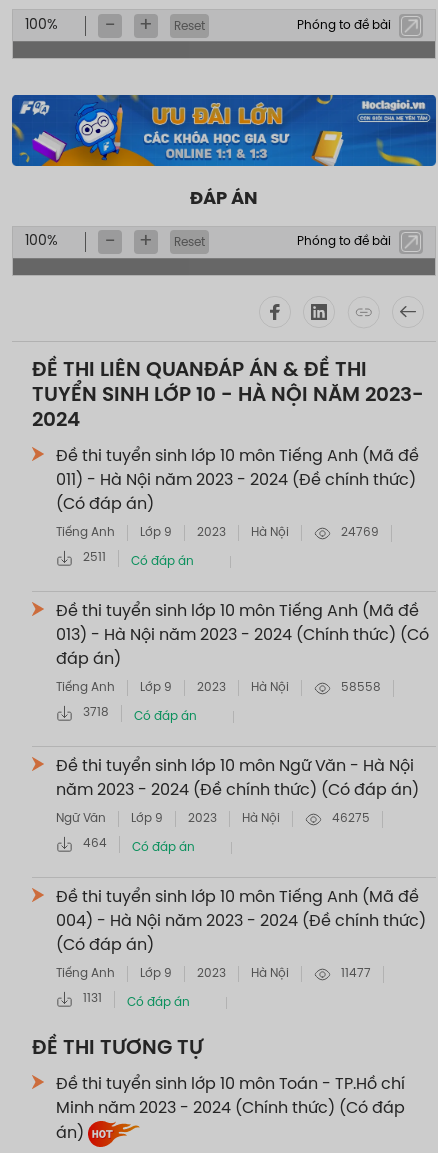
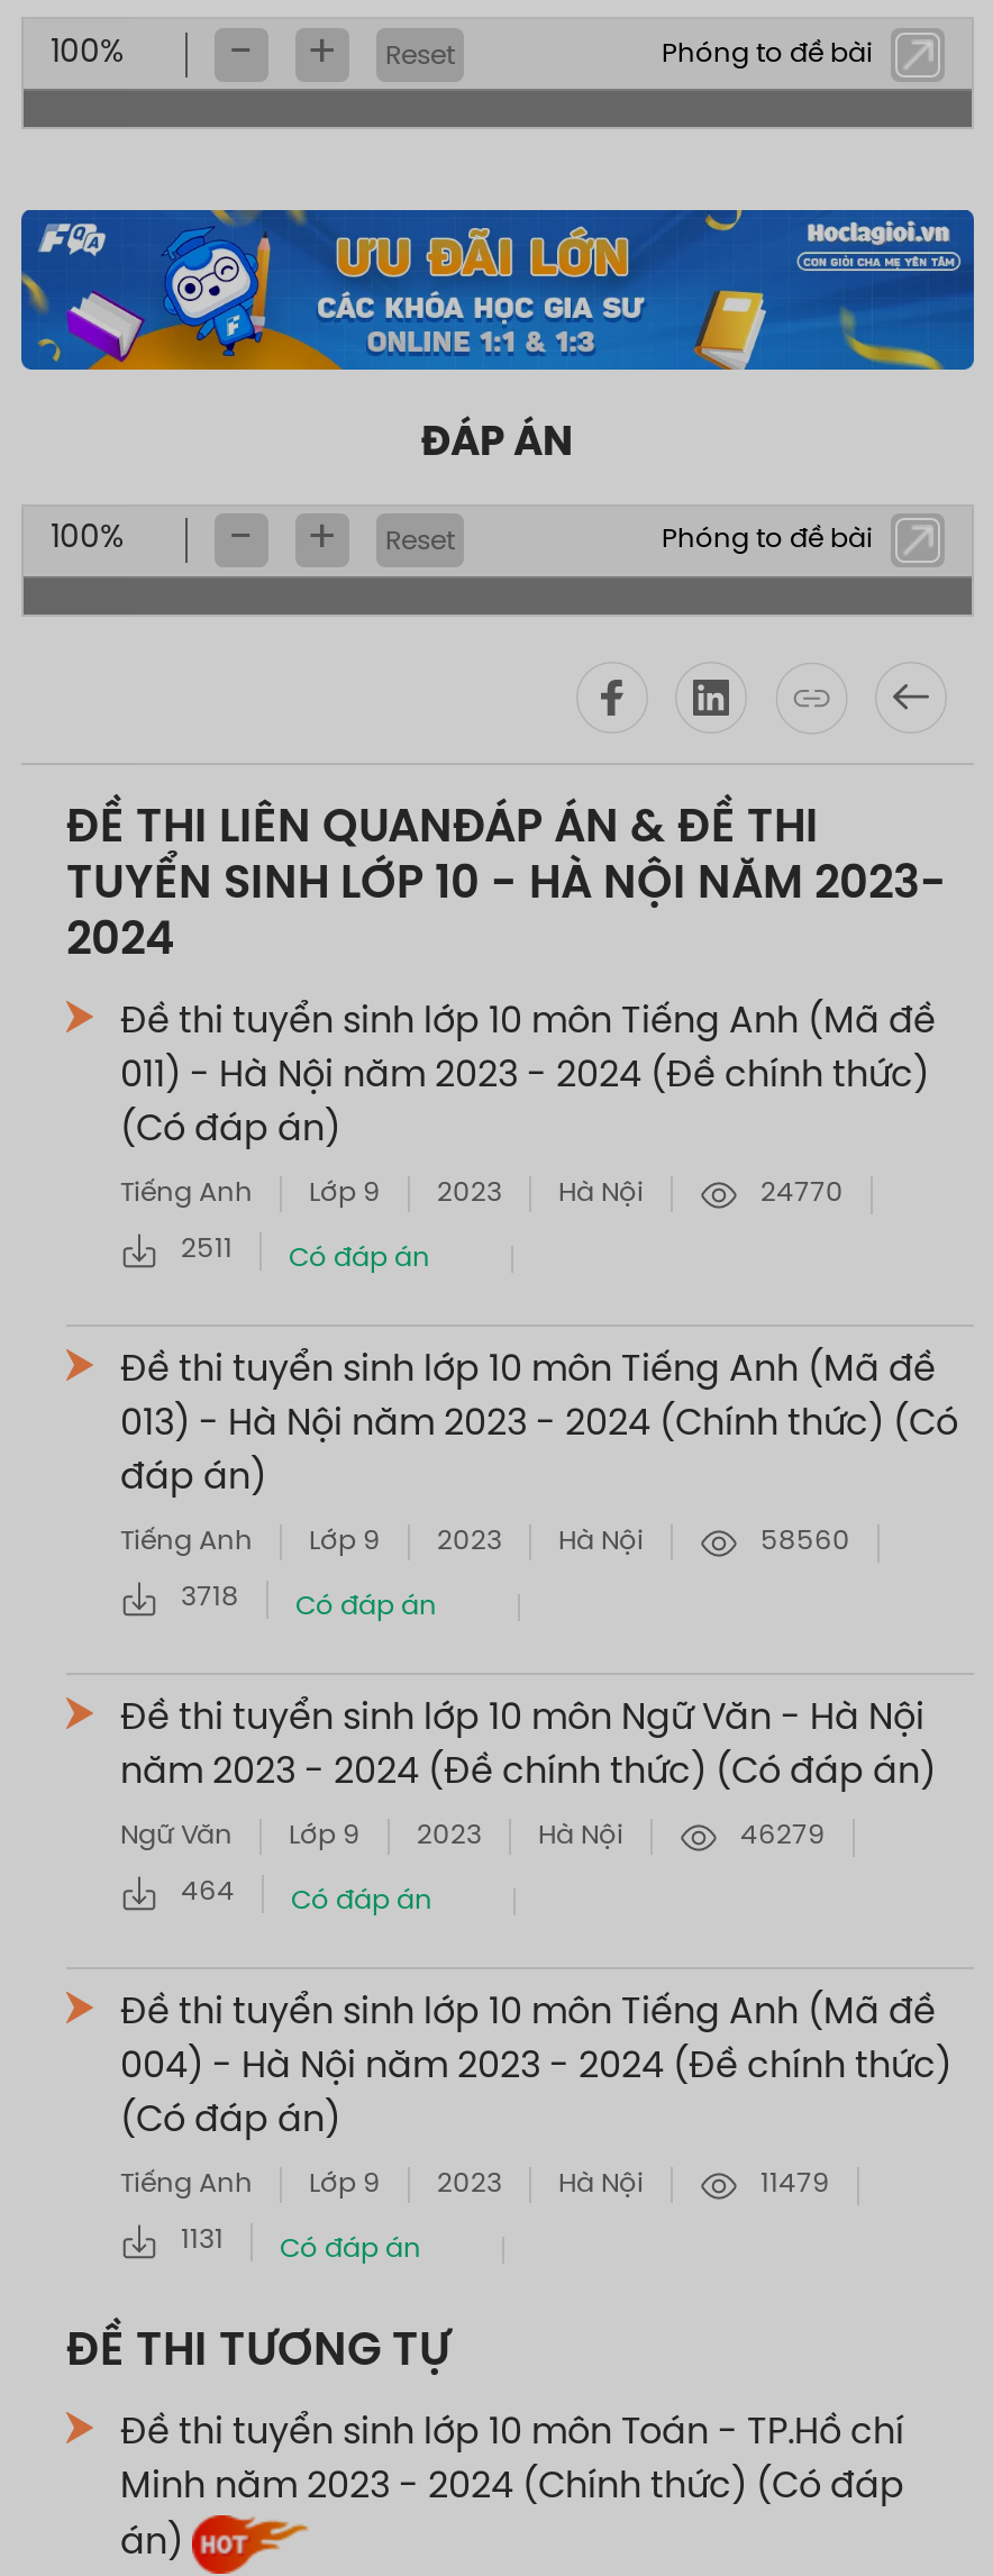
- 24769
+ 24770

- 58558
+ 58560

- 46275
+ 46279

- 11477
+ 11479
